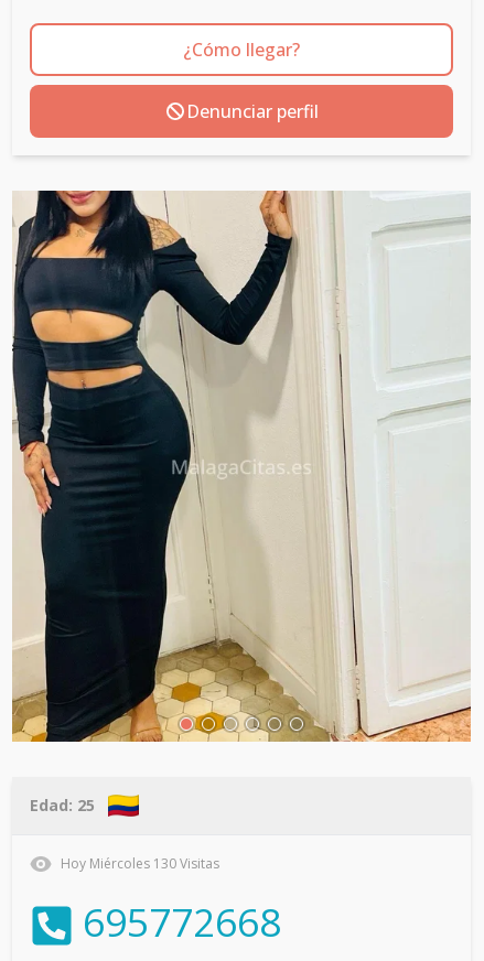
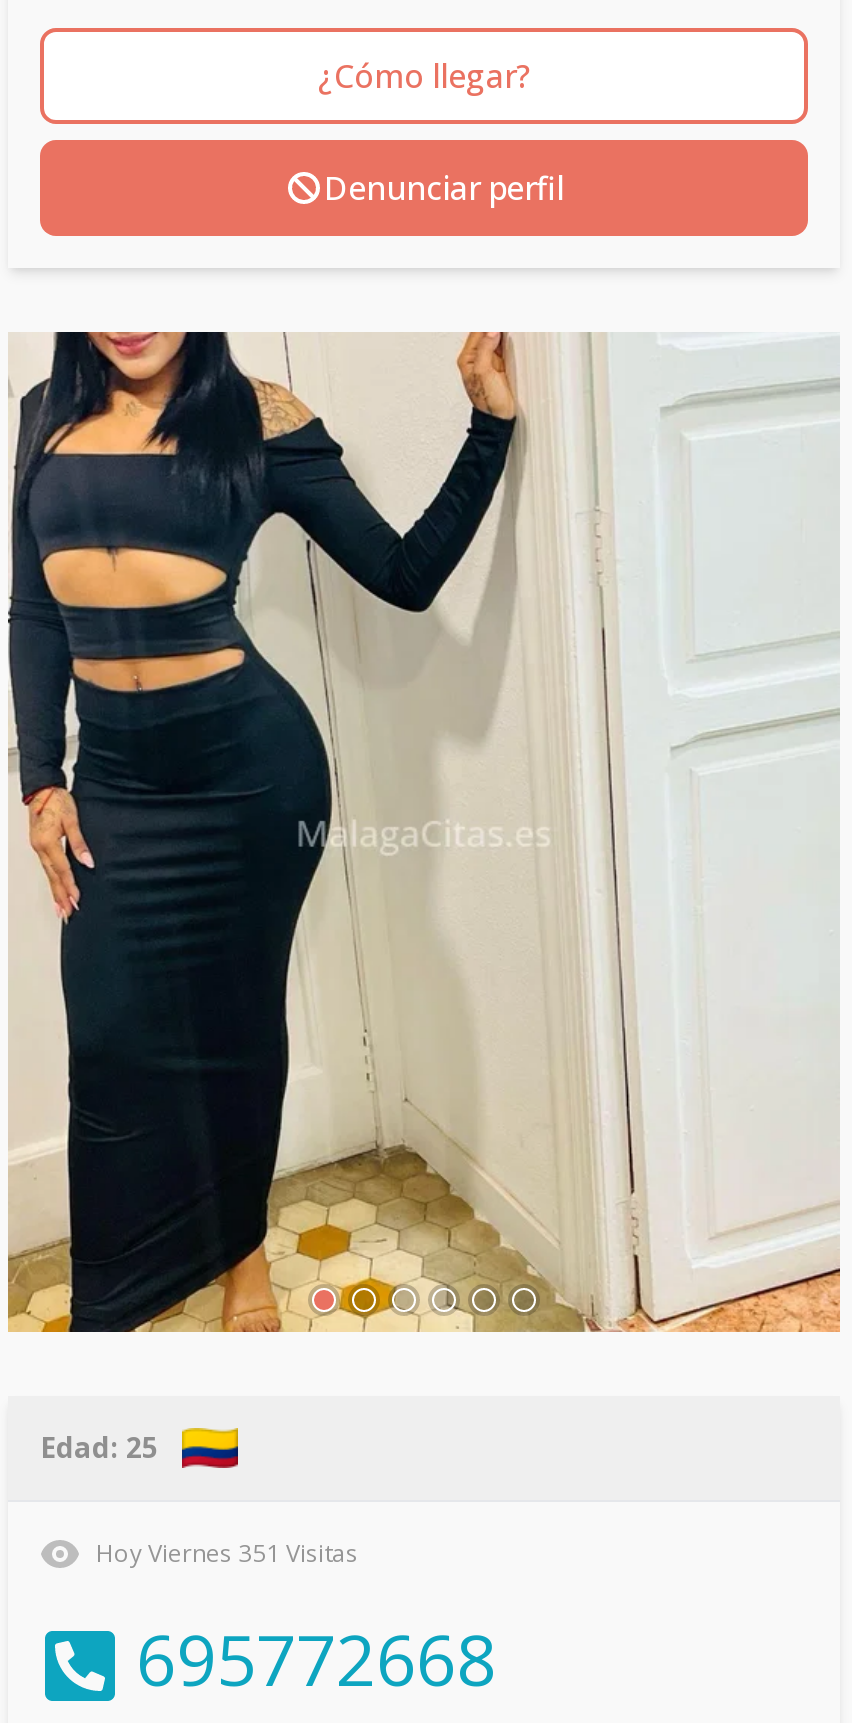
- Hoy Miércoles 130 Visitas
+ Hoy Viernes 351 Visitas
